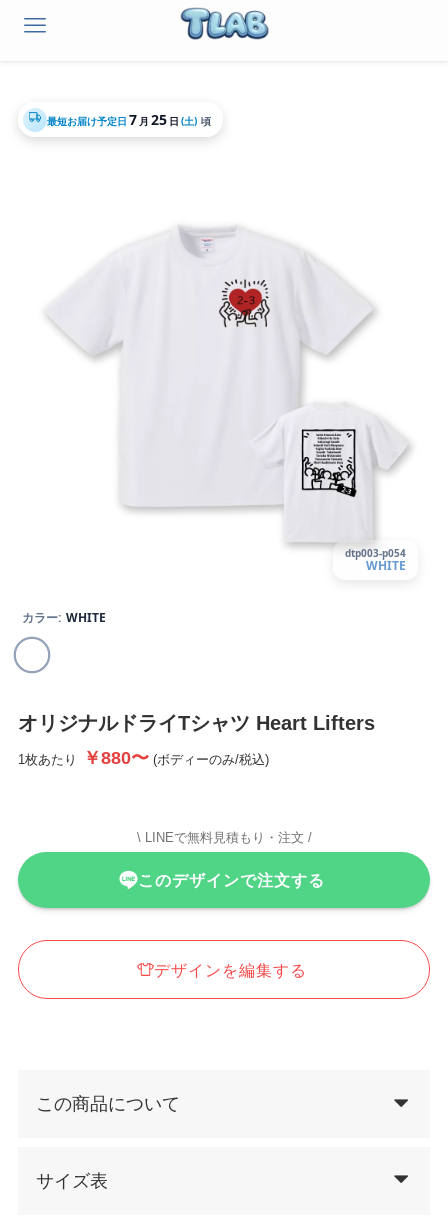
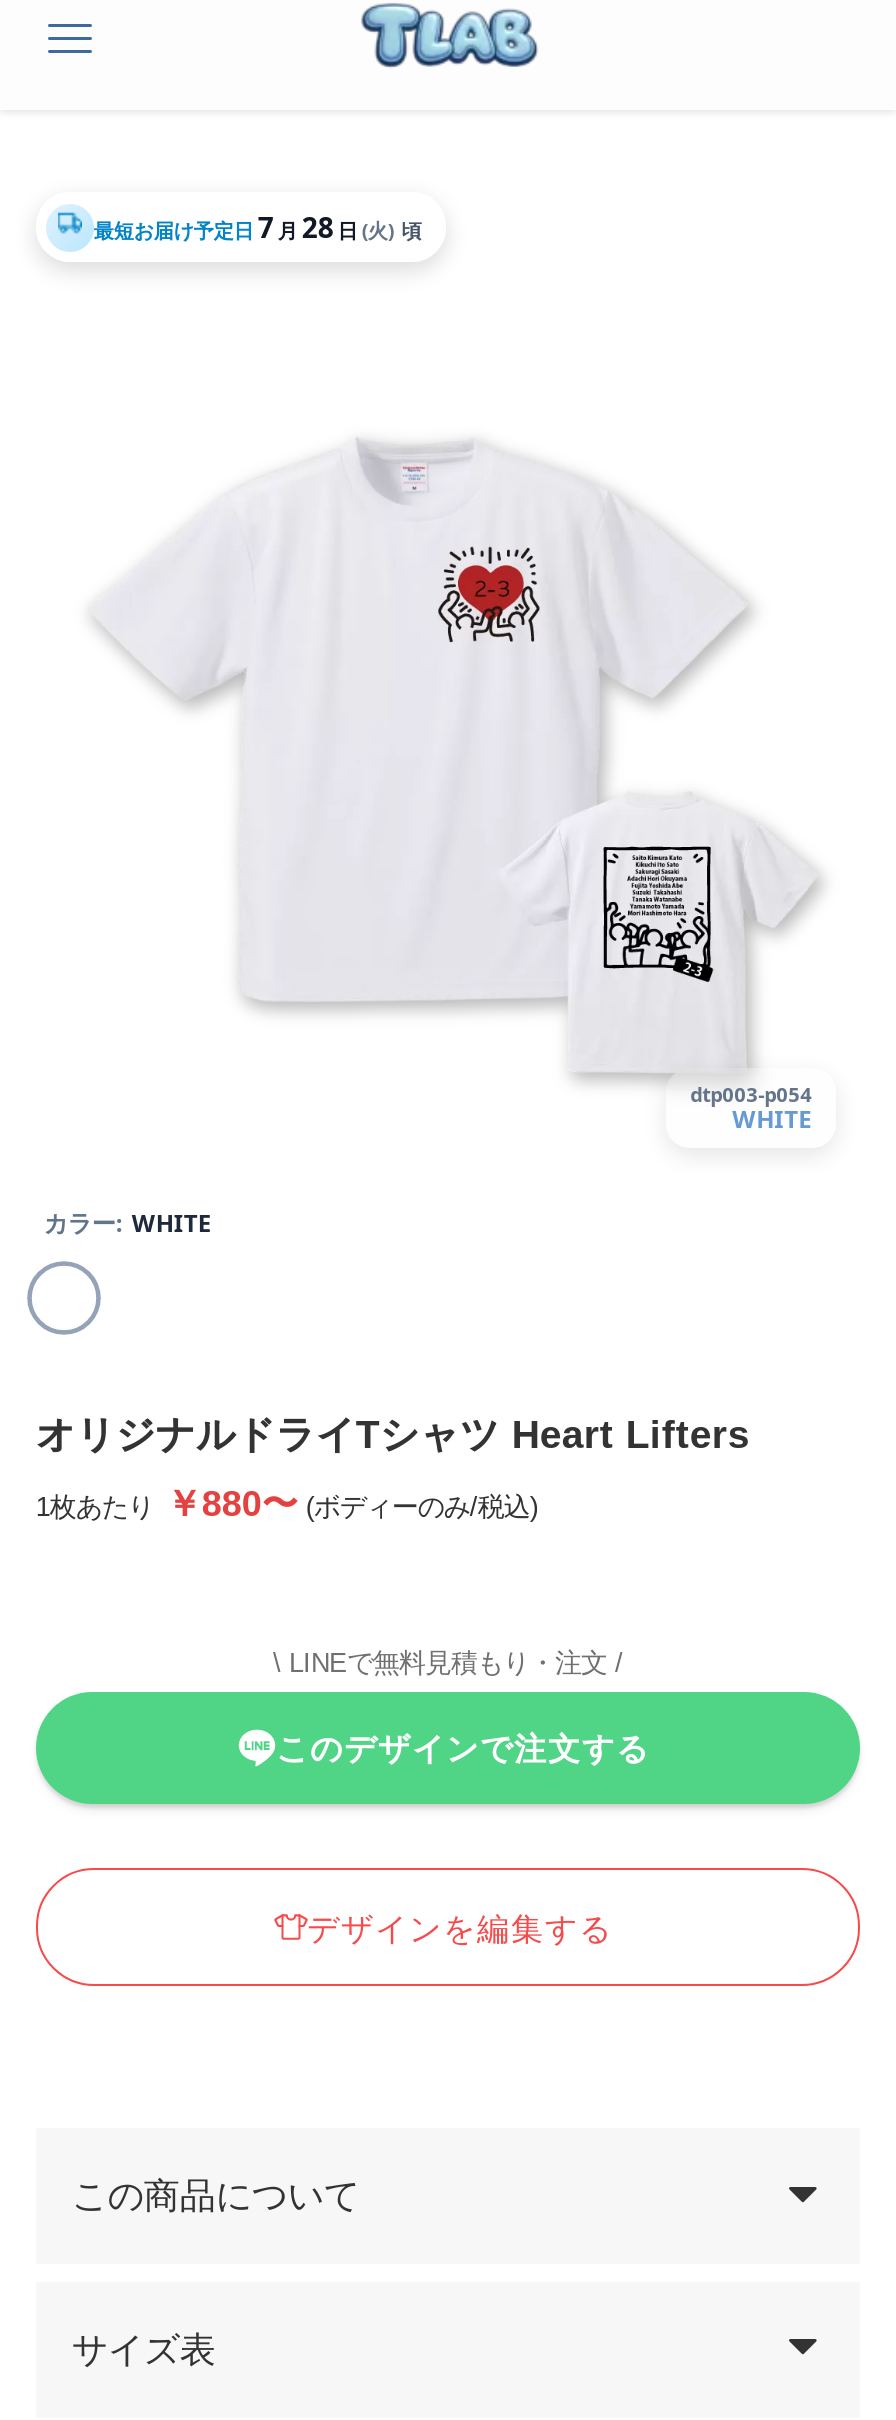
- 最短お届け予定日 7 月 25 日 (土) 頃
+ 最短お届け予定日 7 月 28 日 (火) 頃
